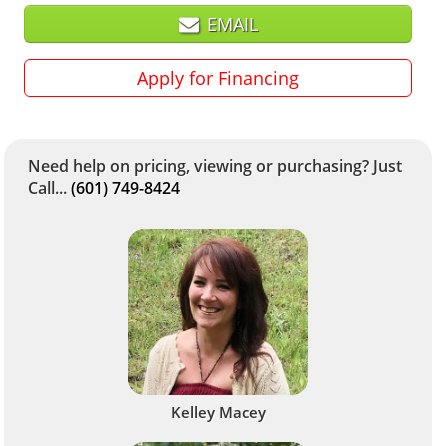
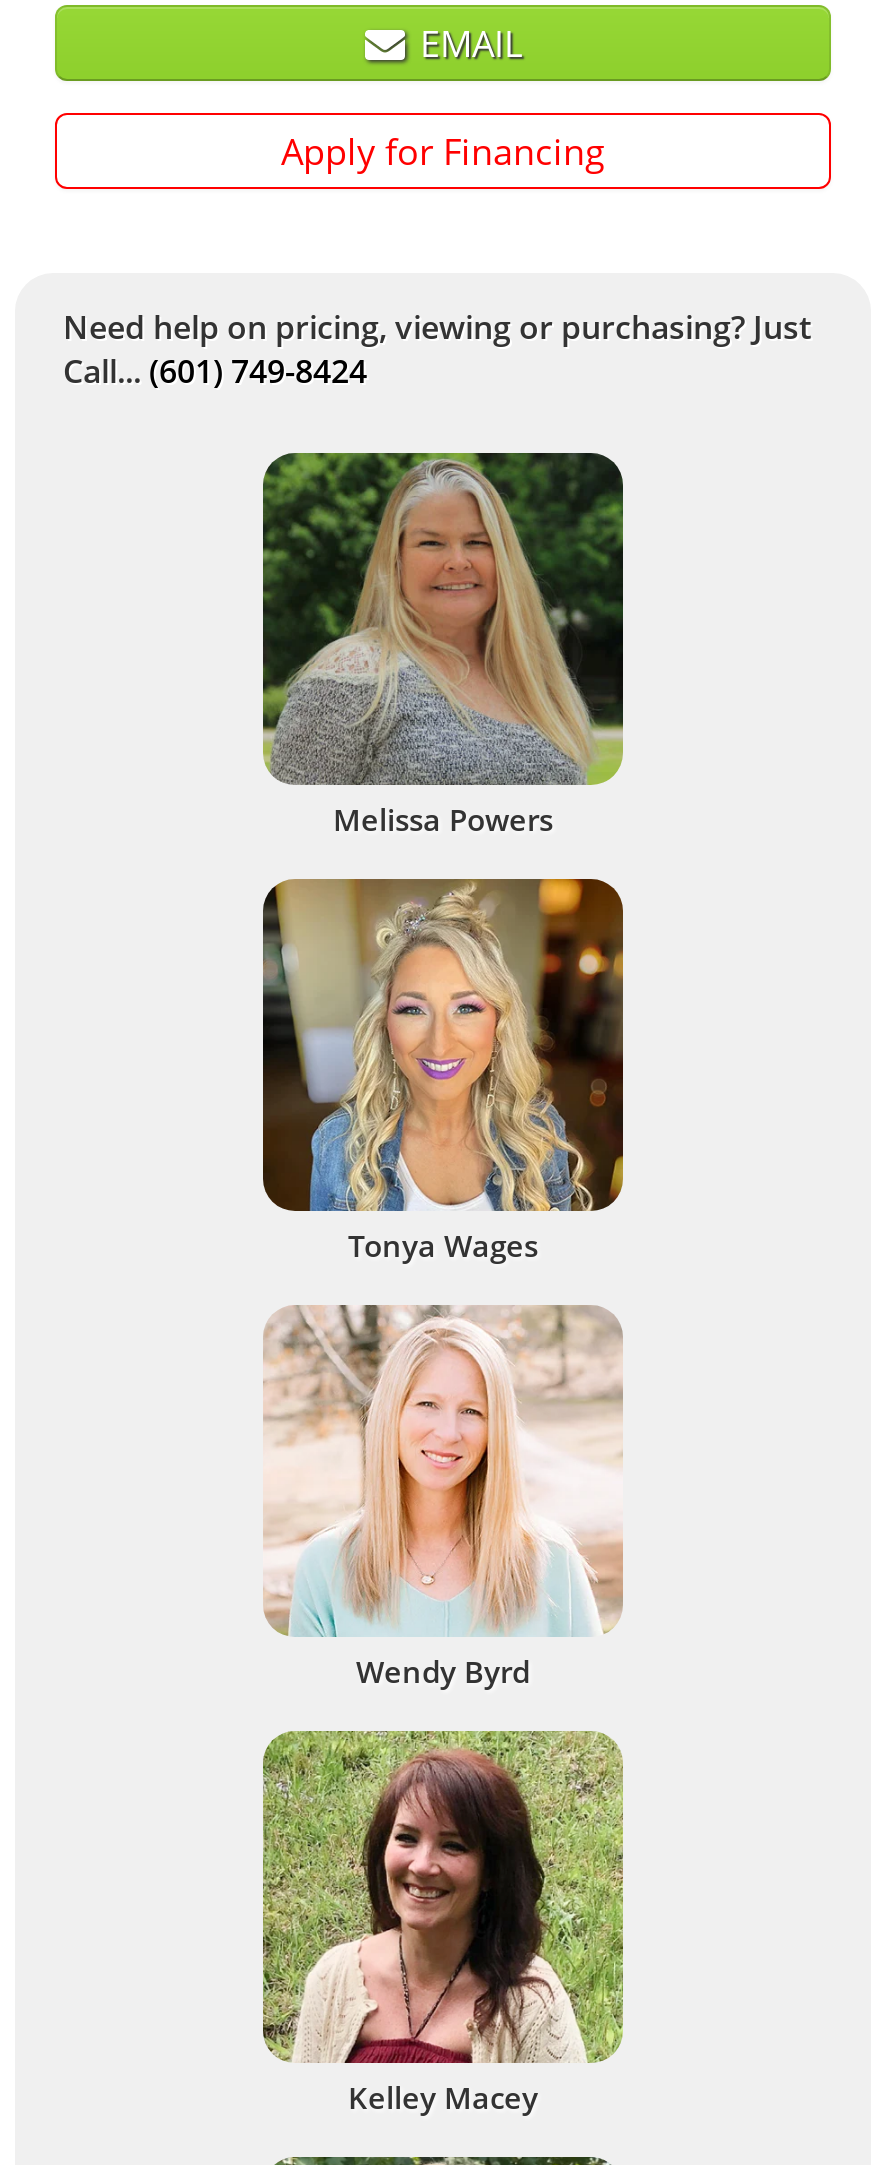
+ [image]
+ Melissa Powers

+ [image]
+ Tonya Wages

+ [image]
+ Wendy Byrd
